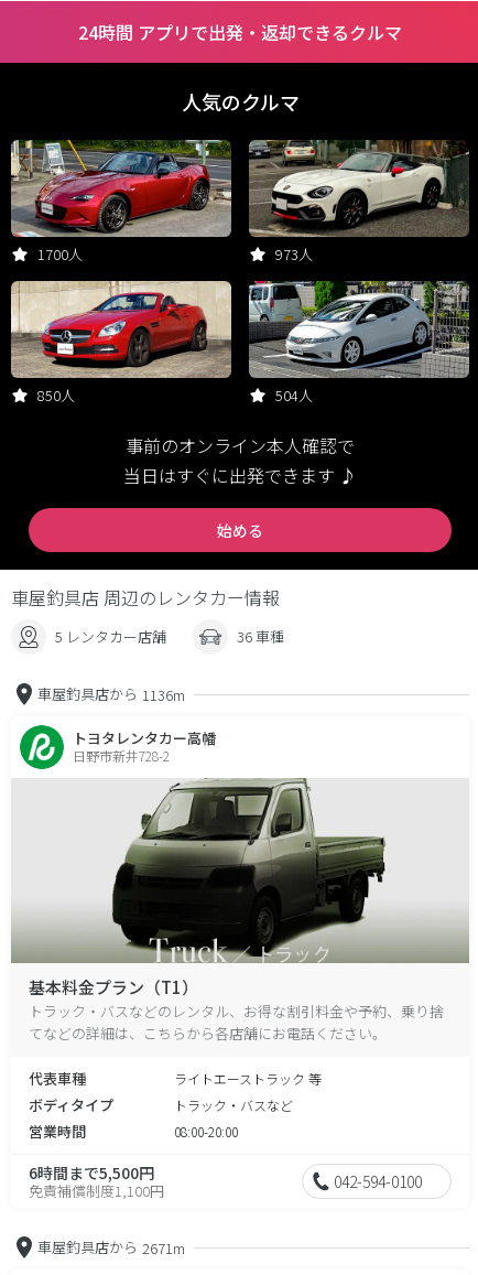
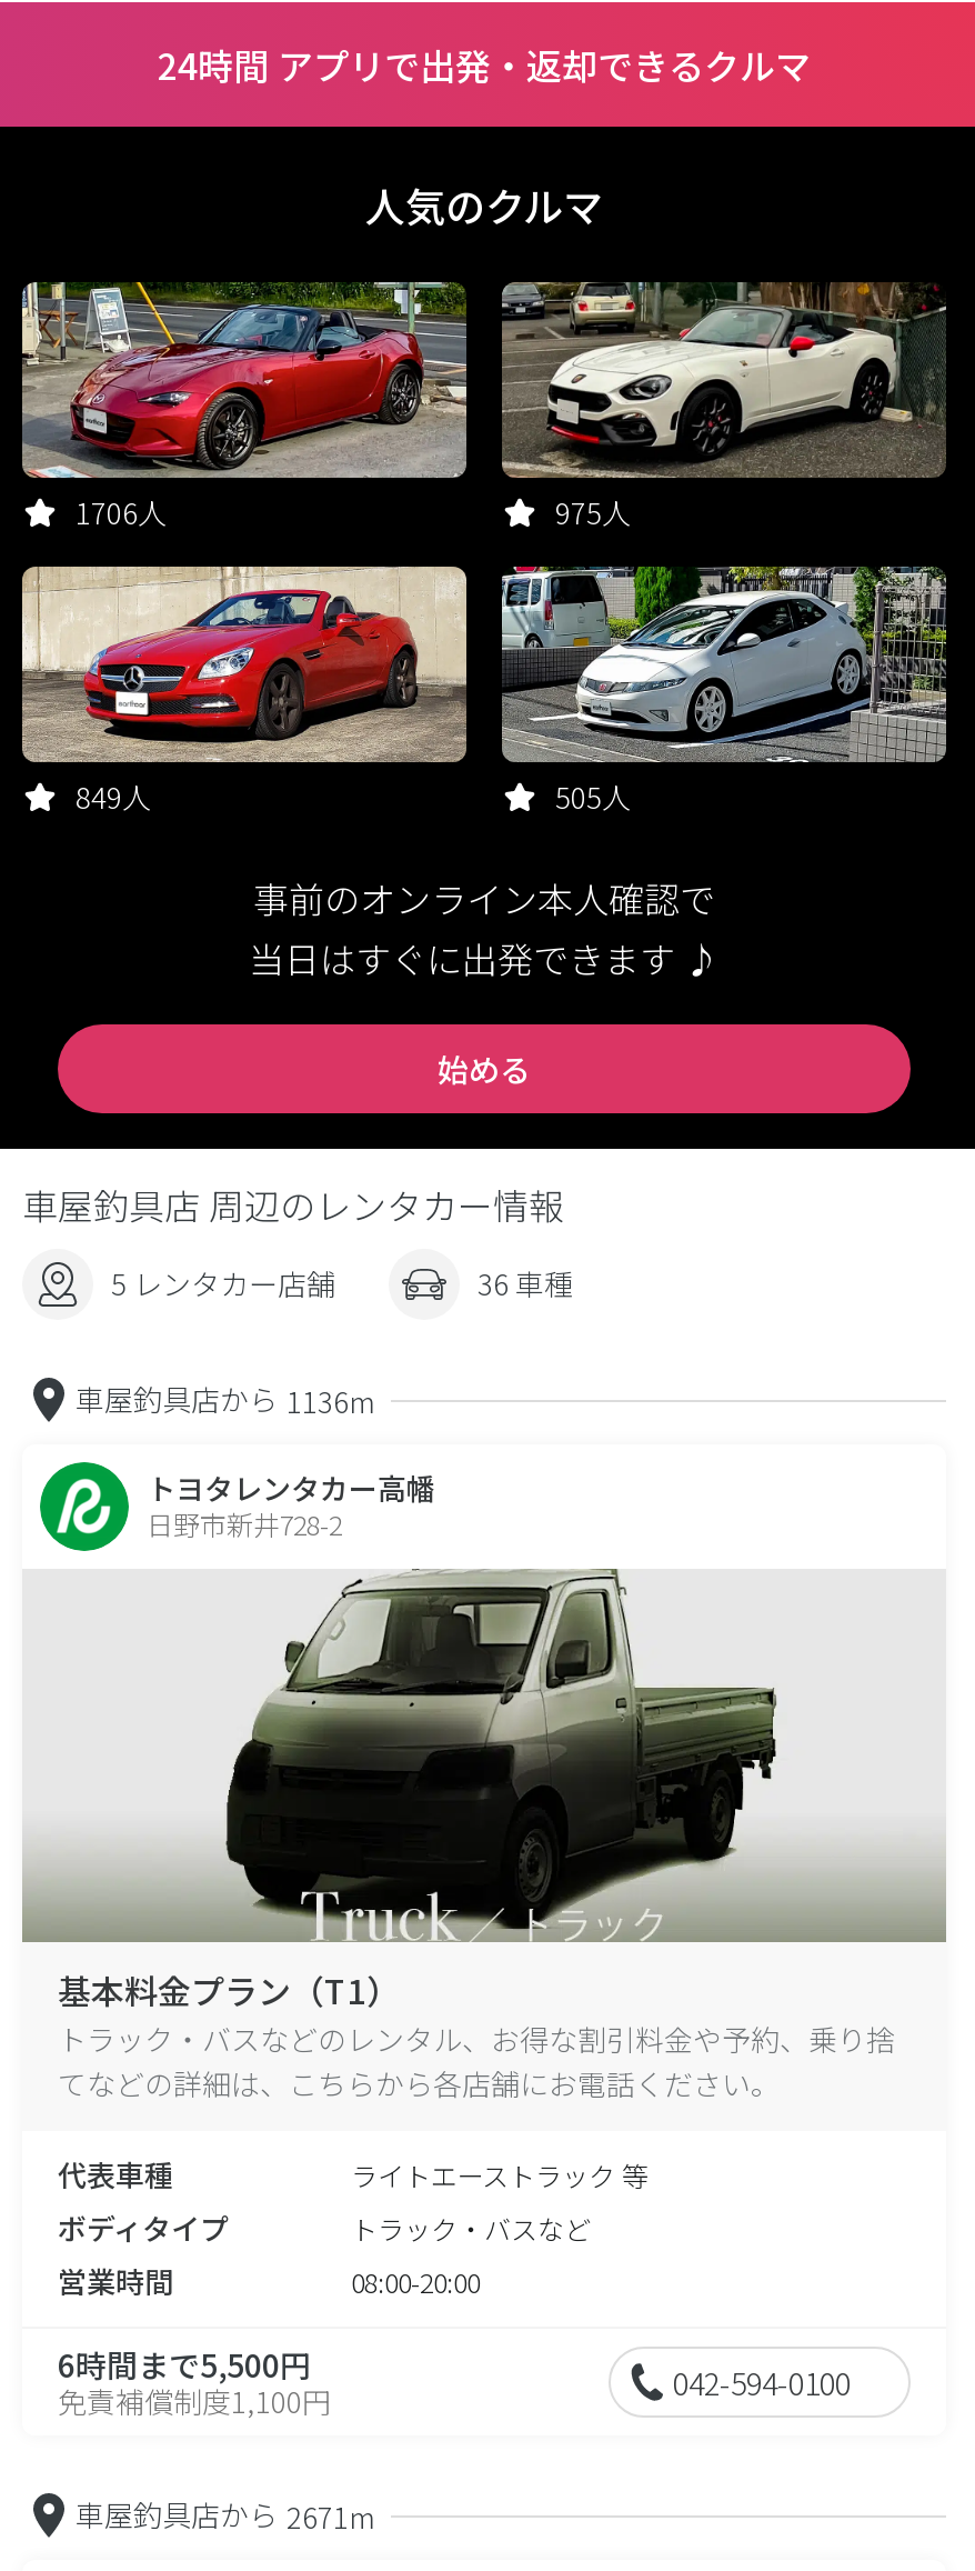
- 1700人
+ 1706人

- 973人
+ 975人

- 850人
+ 849人

- 504人
+ 505人
